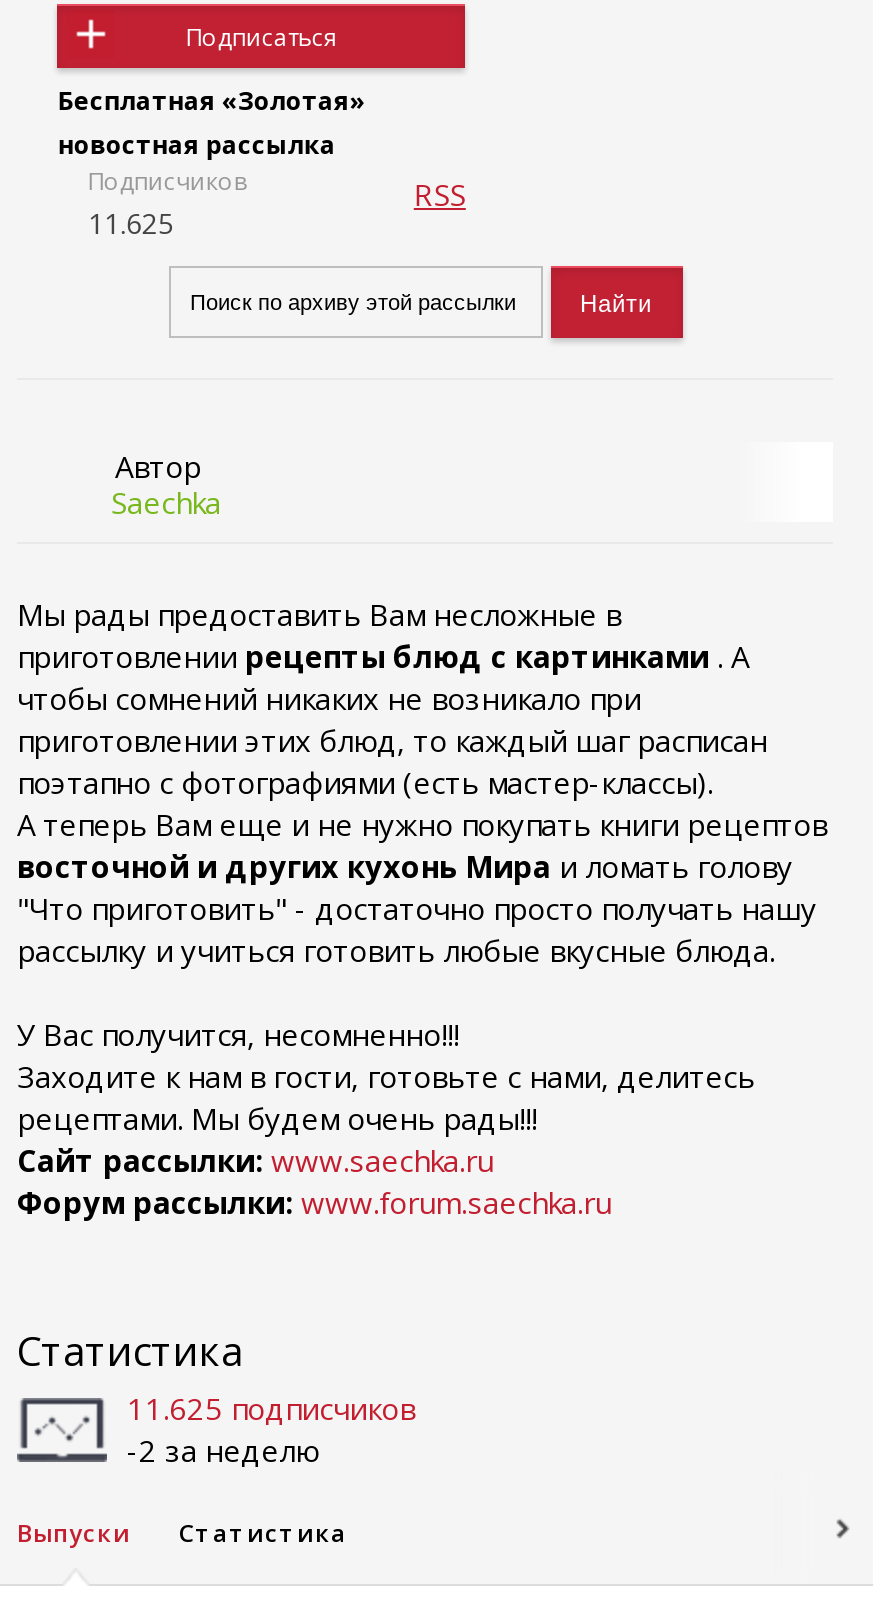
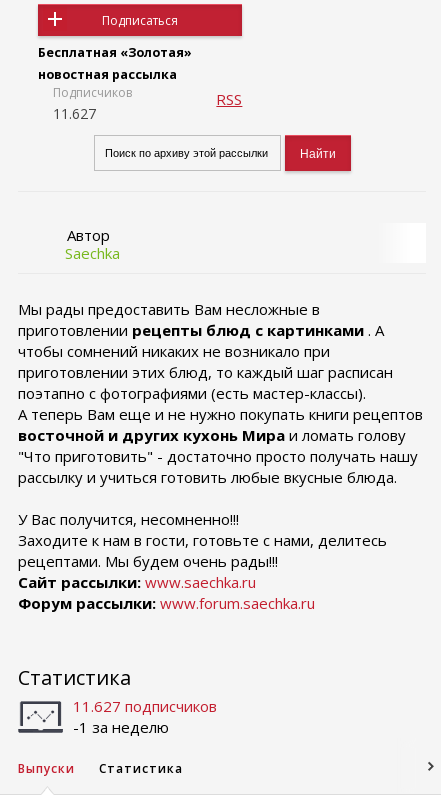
- 11.625
+ 11.627

- 11.625 подписчиков
+ 11.627 подписчиков

- -2 за неделю
+ -1 за неделю
